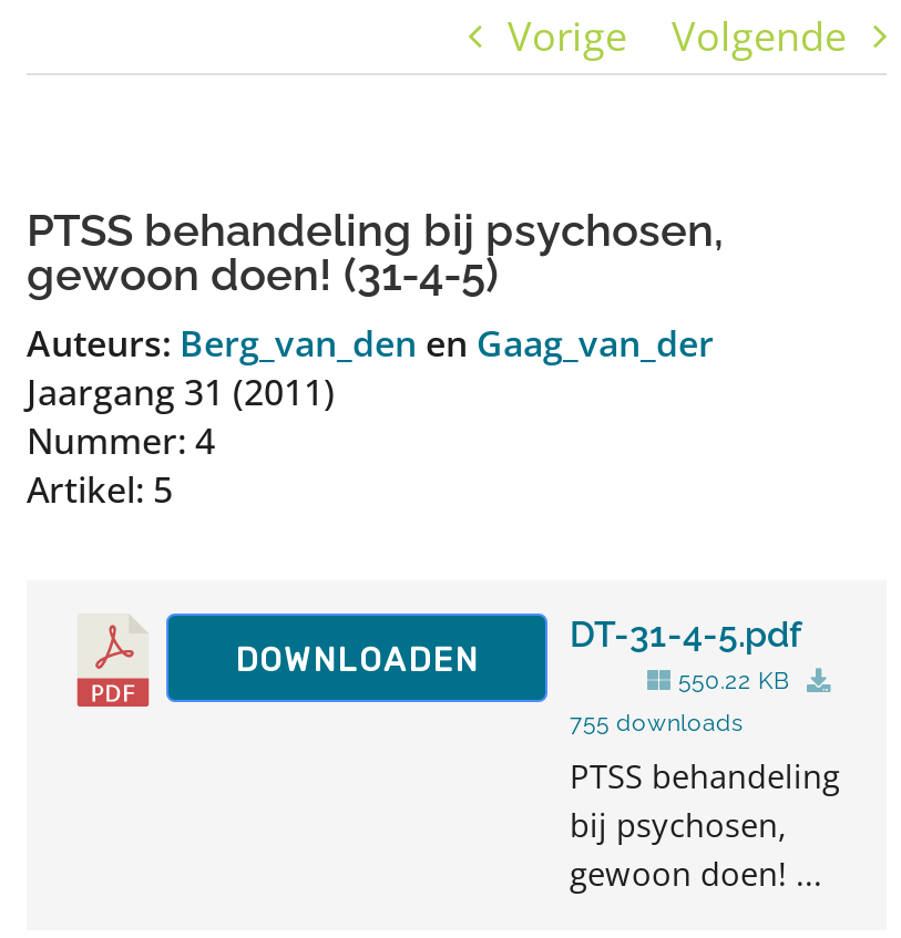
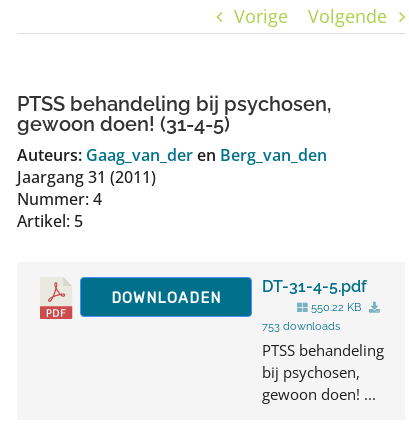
- Auteurs: Berg_van_den en Gaag_van_der
+ Auteurs: Gaag_van_der en Berg_van_den

- 755 downloads
+ 753 downloads
